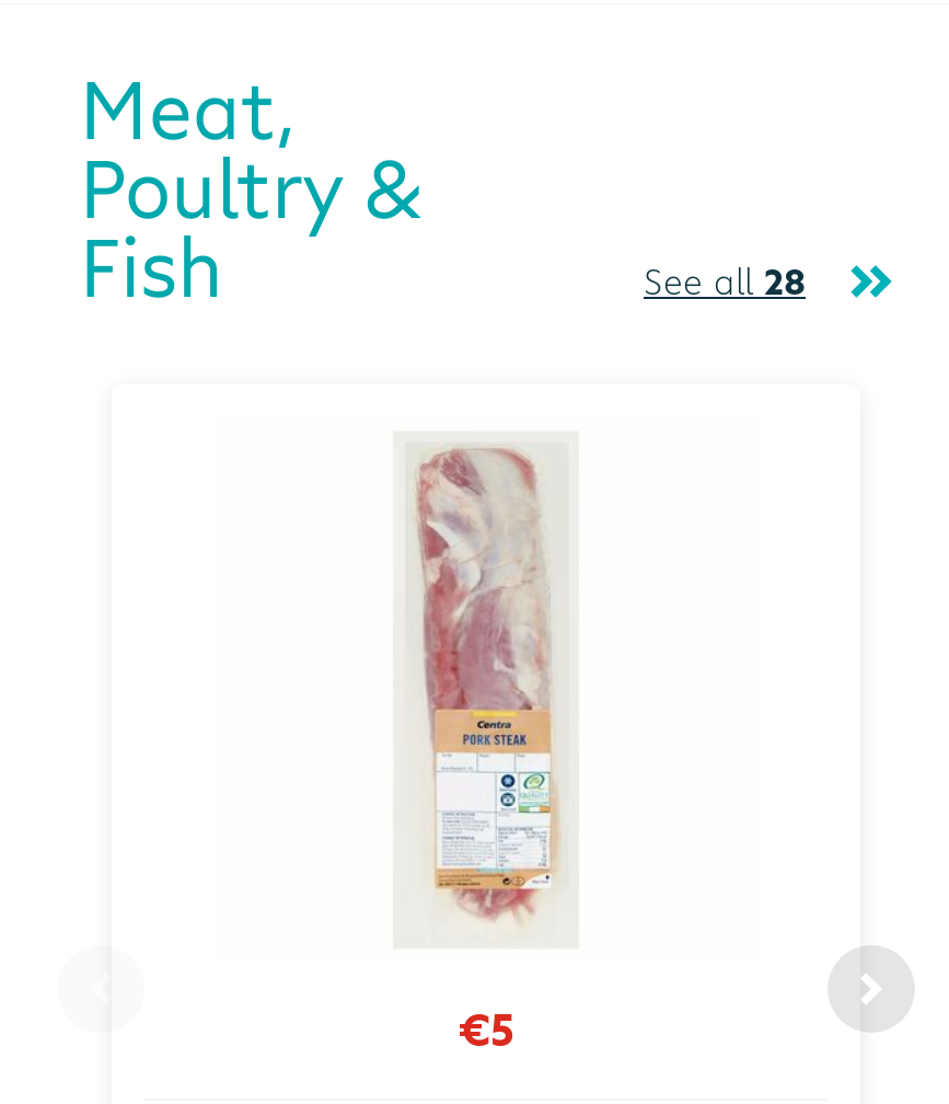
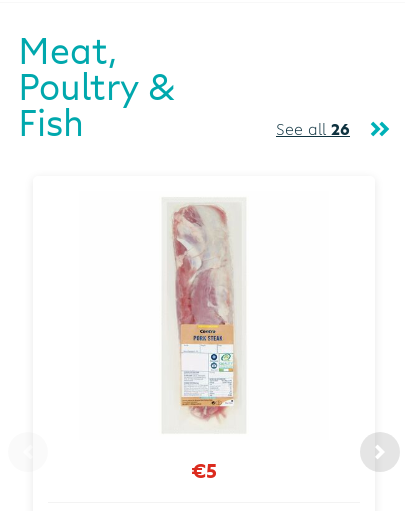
- See all 28
+ See all 26
